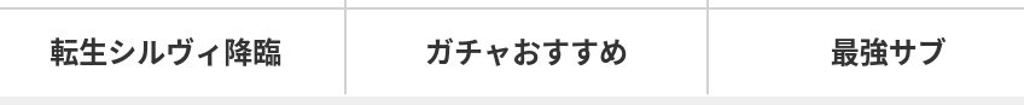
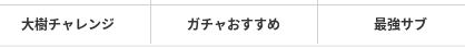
- 転生シルヴィ降臨
+ 大樹チャレンジ
